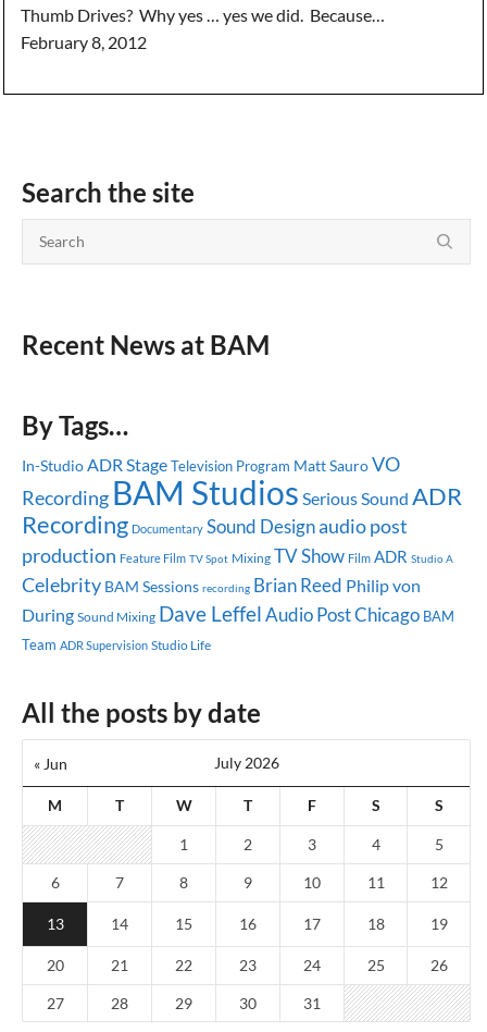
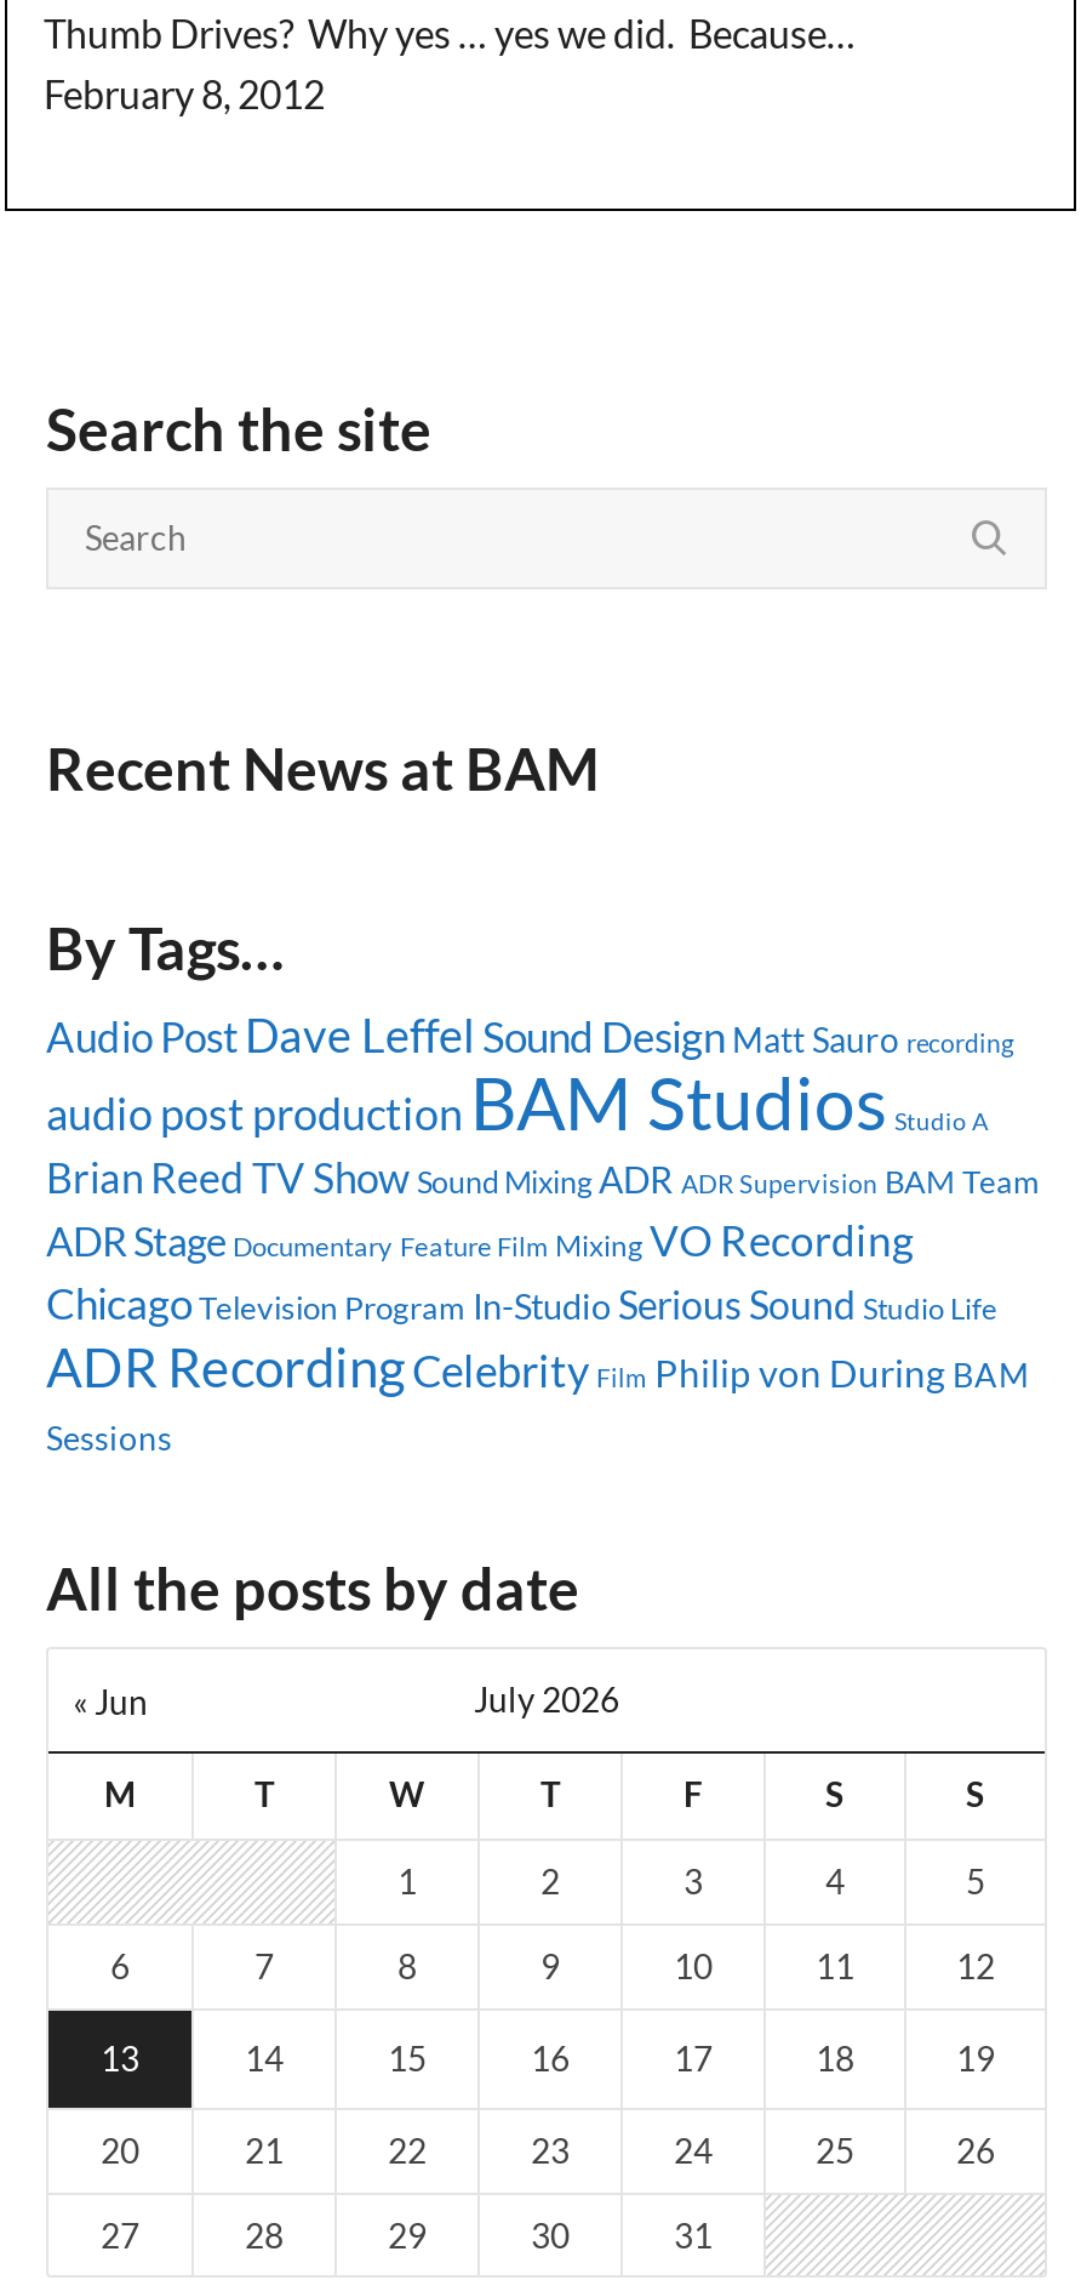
- In-Studio ADR Stage Television Program Matt Sauro VO
- Recording BAM Studios Serious Sound ADR
- Recording Documentary Sound Design audio post
- production Feature Film TV Spot Mixing TV Show Film ADR Studio A
- Celebrity BAM Sessions recording Brian Reed Philip von
- During Sound Mixing Dave Leffel Audio Post Chicago BAM
- Team ADR Supervision Studio Life
+ Audio Post Dave Leffel Sound Design Matt Sauro recording
+ audio post production BAM Studios Studio A
+ Brian Reed TV Show Sound Mixing ADR ADR Supervision BAM Team
+ ADR Stage Documentary Feature Film Mixing VO Recording
+ Chicago Television Program In-Studio Serious Sound Studio Life
+ ADR Recording Celebrity Film Philip von During BAM
+ Sessions
